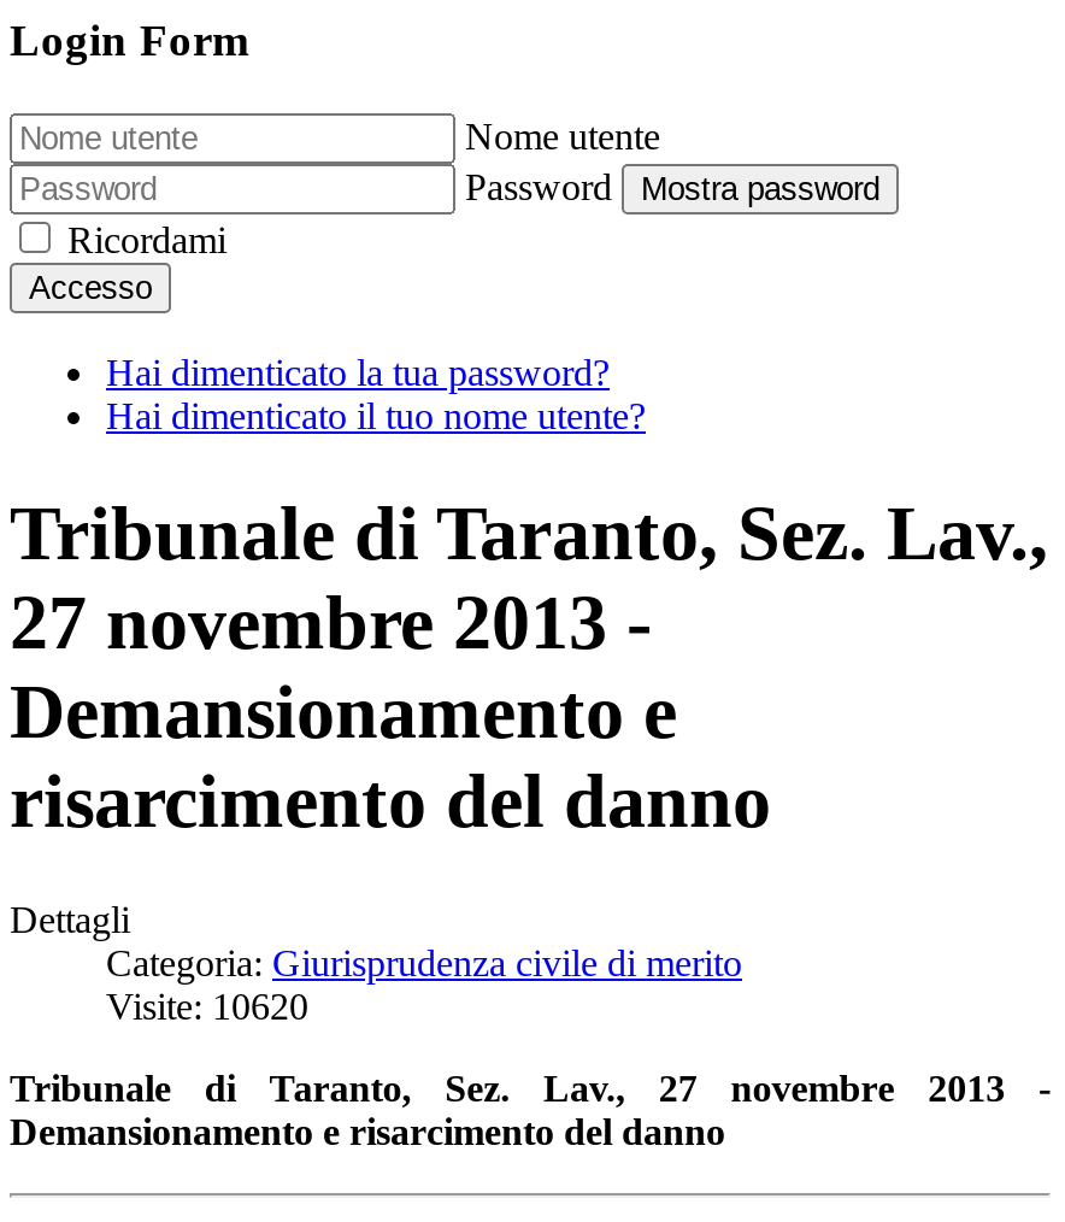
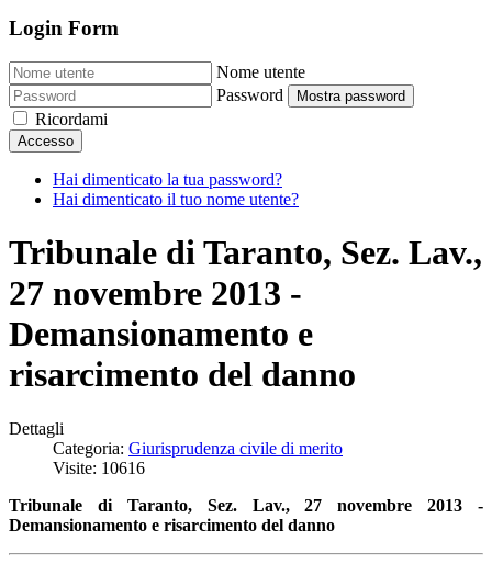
- Visite: 10620
+ Visite: 10616
